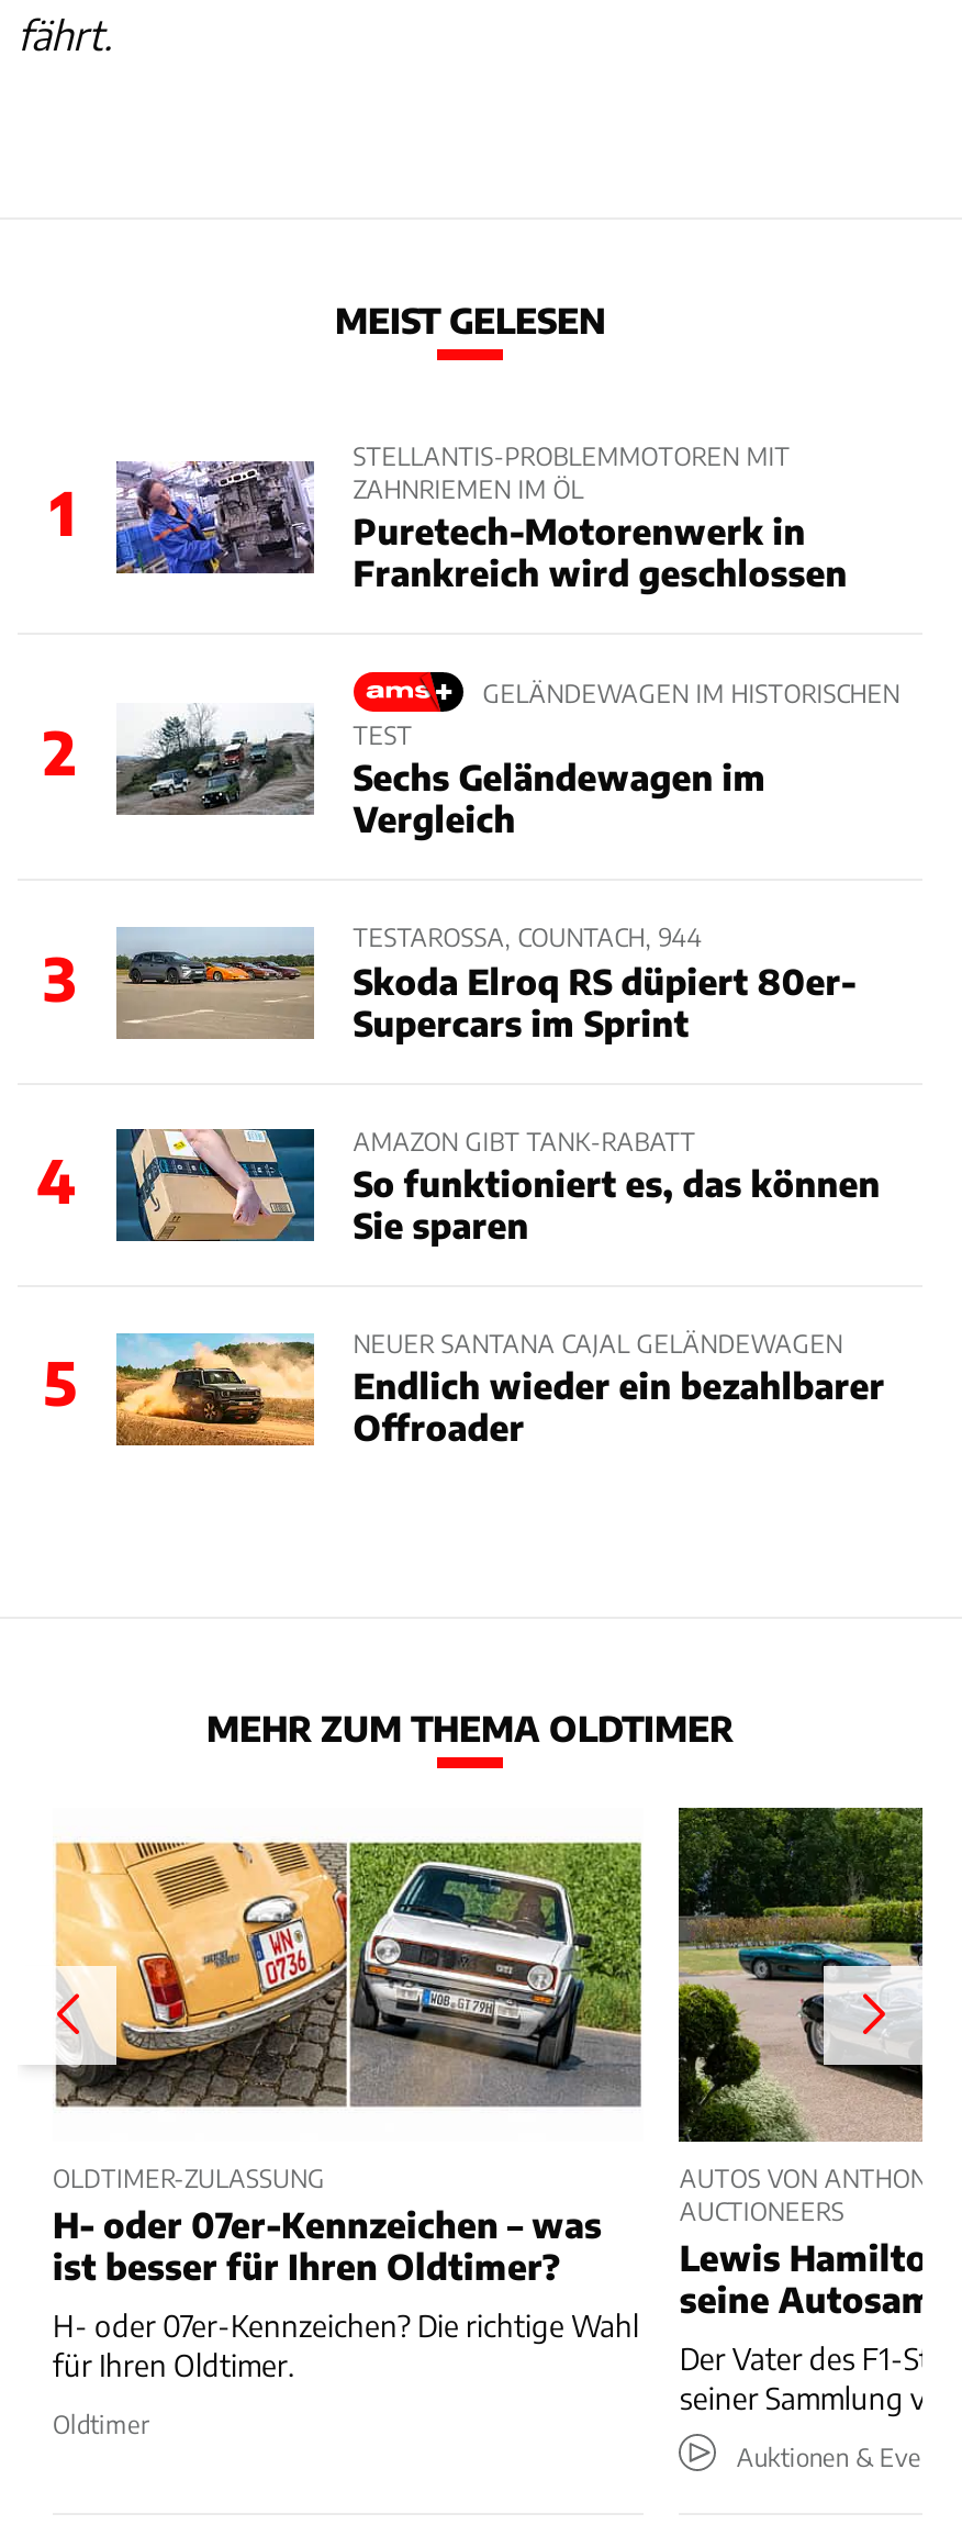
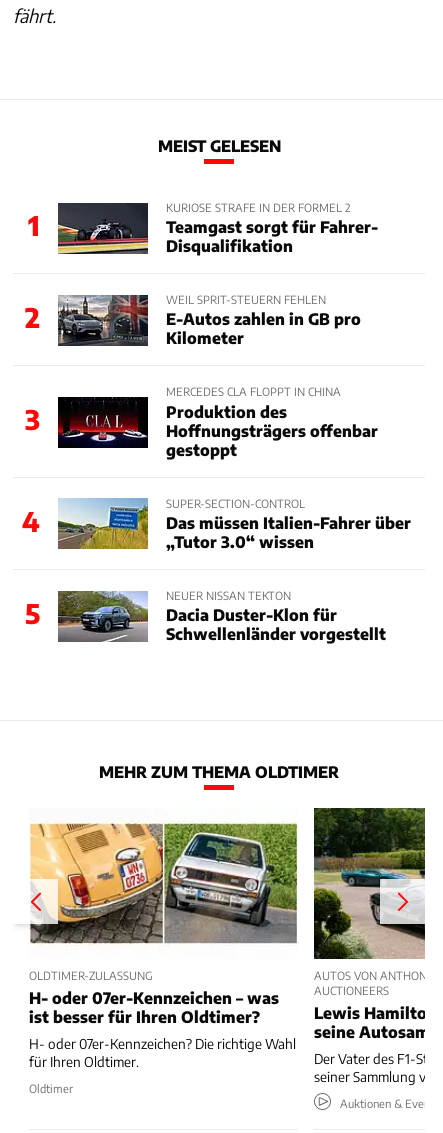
- [image]
- STELLANTIS-PROBLEMMOTOREN MIT
- ZAHNRIEMEN IM ÖL
- Puretech-Motorenwerk in
- Frankreich wird geschlossen
+ [image]
+ KURIOSE STRAFE IN DER FORMEL 2
+ Teamgast sorgt für Fahrer-
+ Disqualifikation

- [image]
- GELÄNDEWAGEN IM HISTORISCHEN
- TEST
- Sechs Geländewagen im
- Vergleich
+ [image]
+ WEIL SPRIT-STEUERN FEHLEN
+ E-Autos zahlen in GB pro
+ Kilometer

- [image]
- TESTAROSSA, COUNTACH, 944
- Skoda Elroq RS düpiert 80er-
- Supercars im Sprint
+ [image]
+ MERCEDES CLA FLOPPT IN CHINA
+ Produktion des
+ Hoffnungsträgers offenbar
+ gestoppt

- [image]
- AMAZON GIBT TANK-RABATT
- So funktioniert es, das können
- Sie sparen
+ [image]
+ SUPER-SECTION-CONTROL
+ Das müssen Italien-Fahrer über
+ „Tutor 3.0“ wissen

- [image]
- NEUER SANTANA CAJAL GELÄNDEWAGEN
- Endlich wieder ein bezahlbarer
- Offroader
+ [image]
+ NEUER NISSAN TEKTON
+ Dacia Duster-Klon für
+ Schwellenländer vorgestellt
